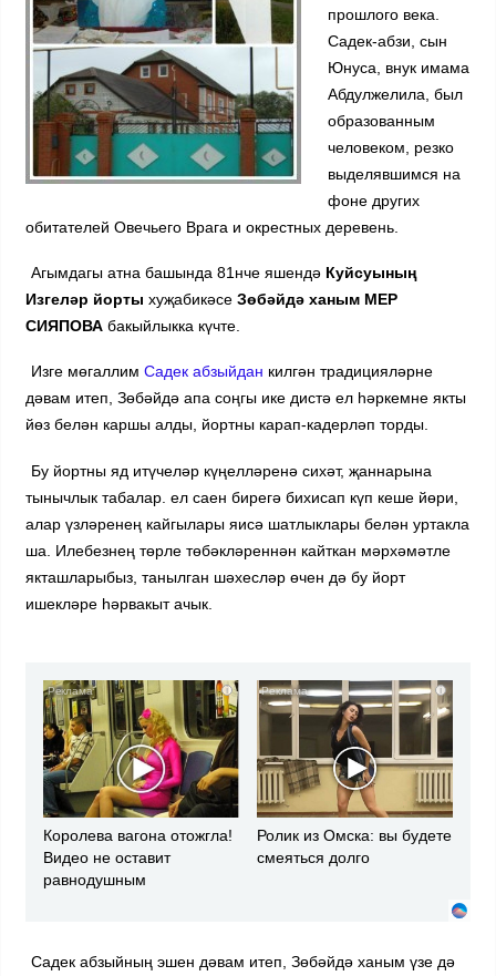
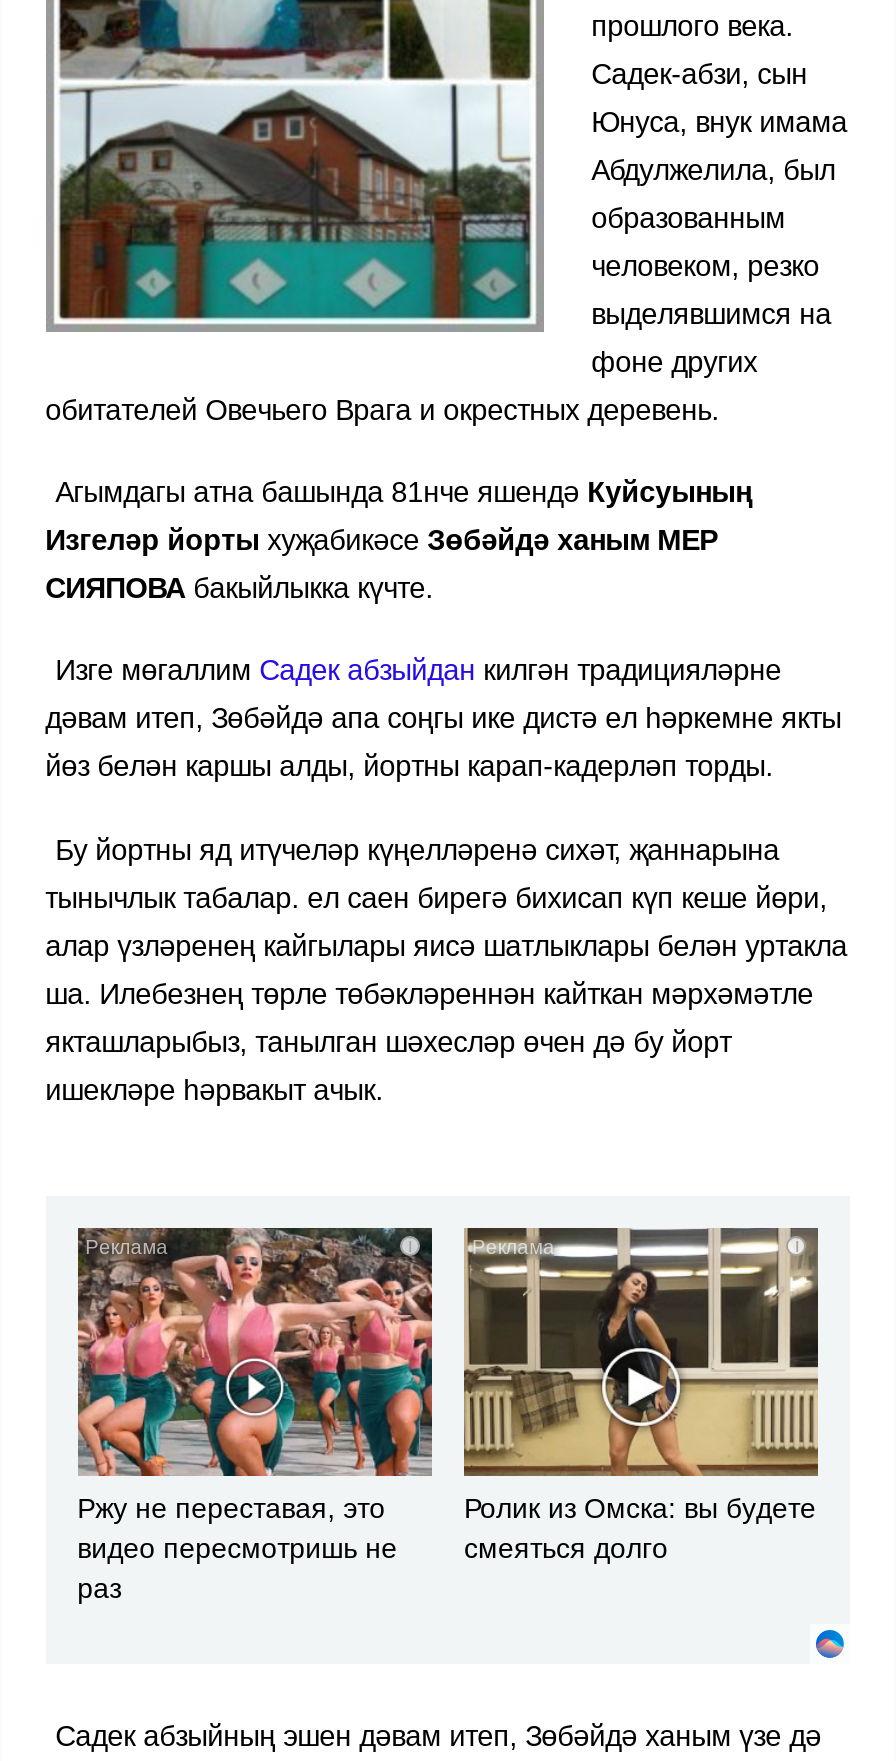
- [image]
- Королева вагона отожгла!
- Видео не оставит
- равнодушным
+ [image]
+ Ржу не переставая, это
+ видео пересмотришь не
+ раз
